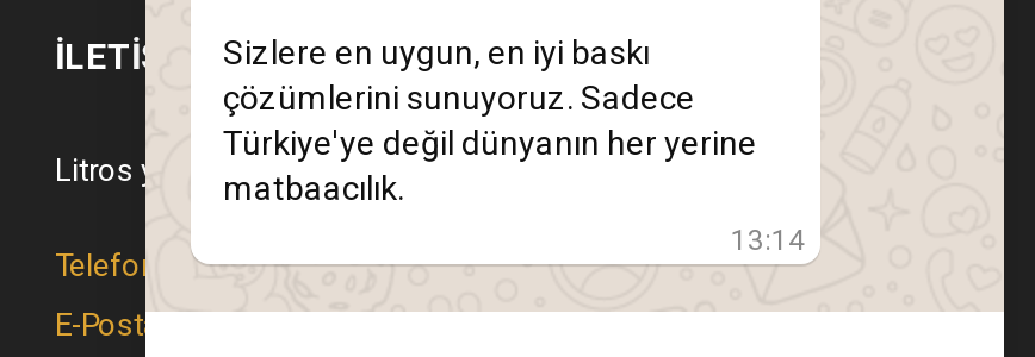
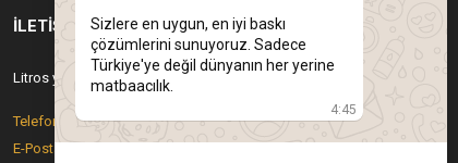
- 13:14
+ 4:45
